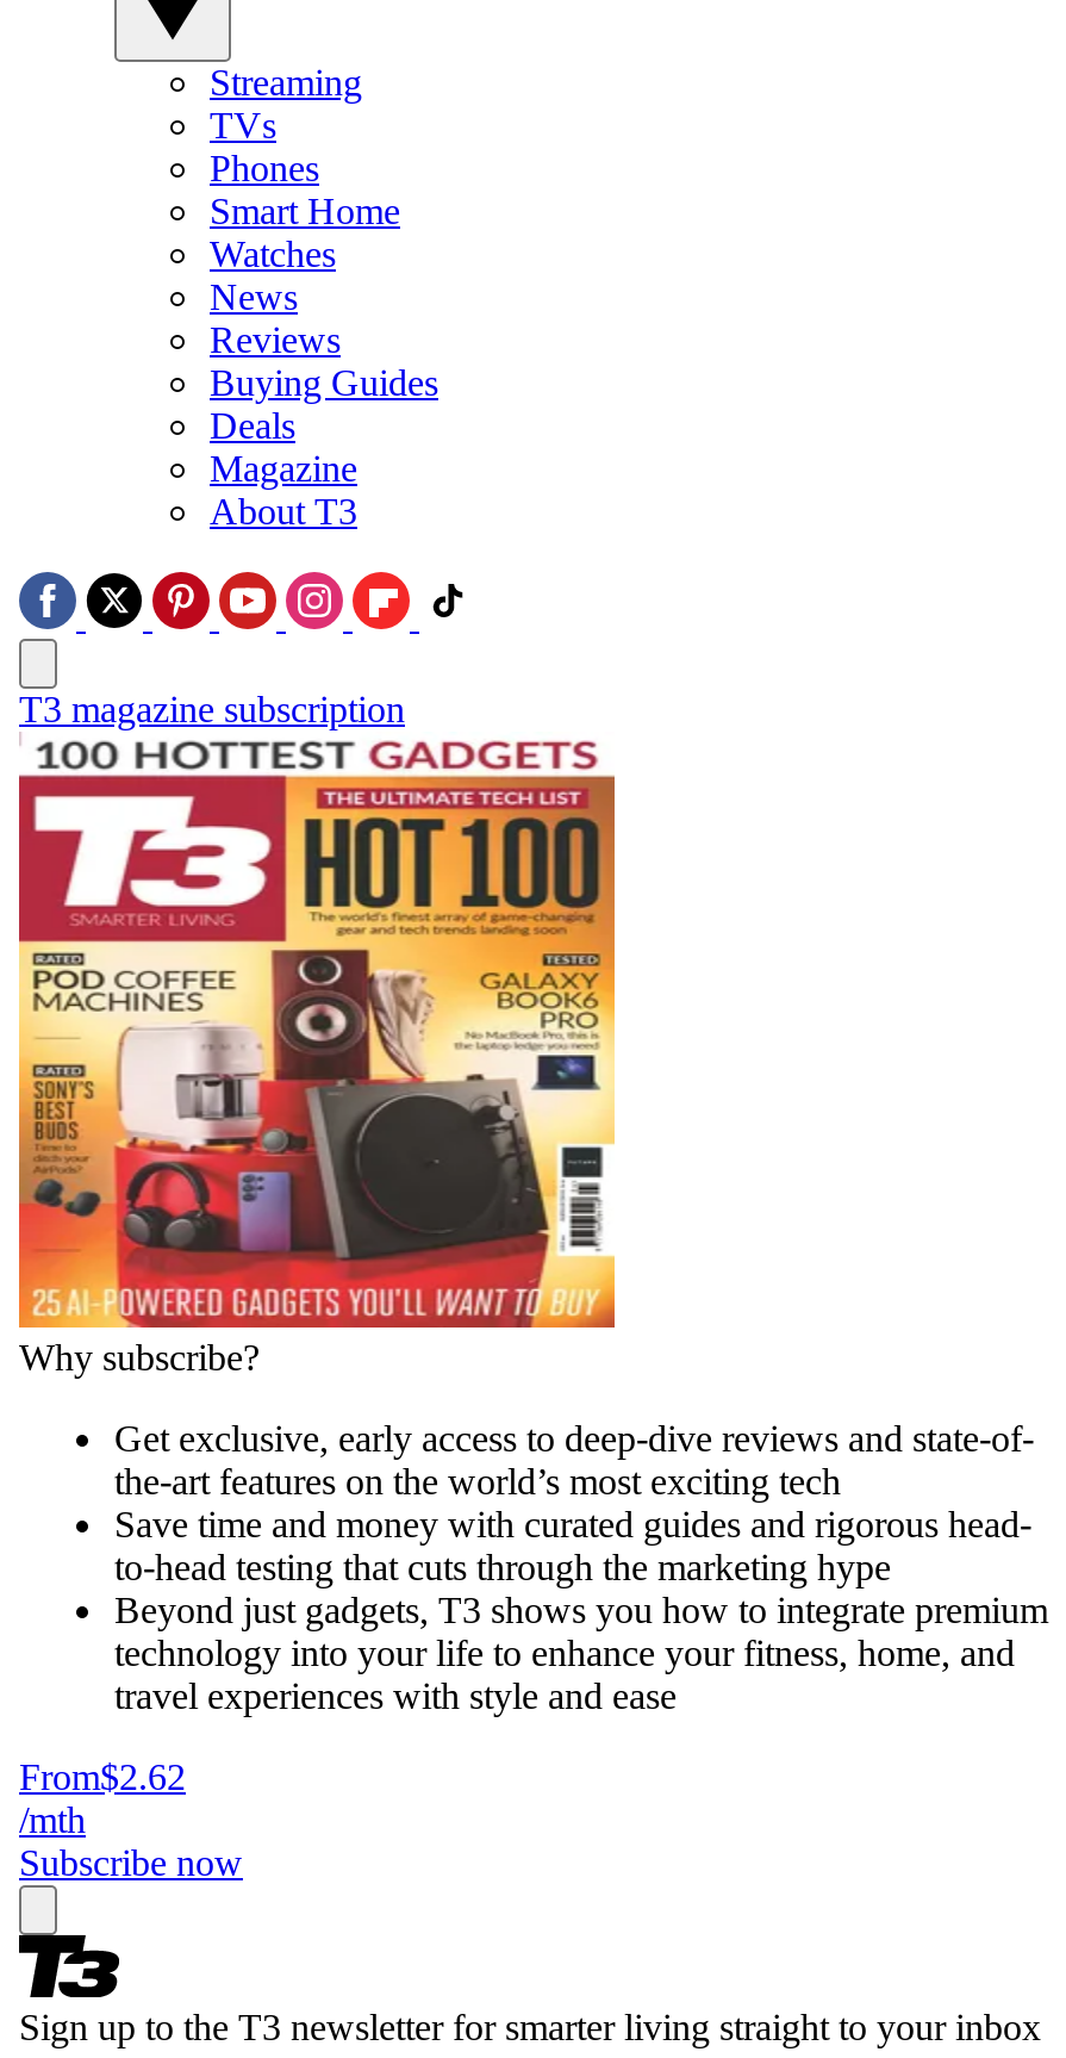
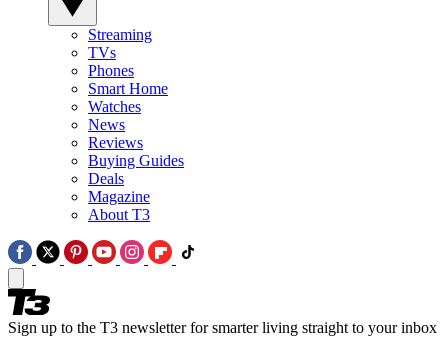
- T3 magazine subscription

- [image]
- Why subscribe?
- Get exclusive, early access to deep-dive reviews and state-of-
- the-art features on the world’s most exciting tech
- Save time and money with curated guides and rigorous head-
- to-head testing that cuts through the marketing hype
- Beyond just gadgets, T3 shows you how to integrate premium
- technology into your life to enhance your fitness, home, and
- travel experiences with style and ease
- From$2.62
- /mth
- Subscribe now
